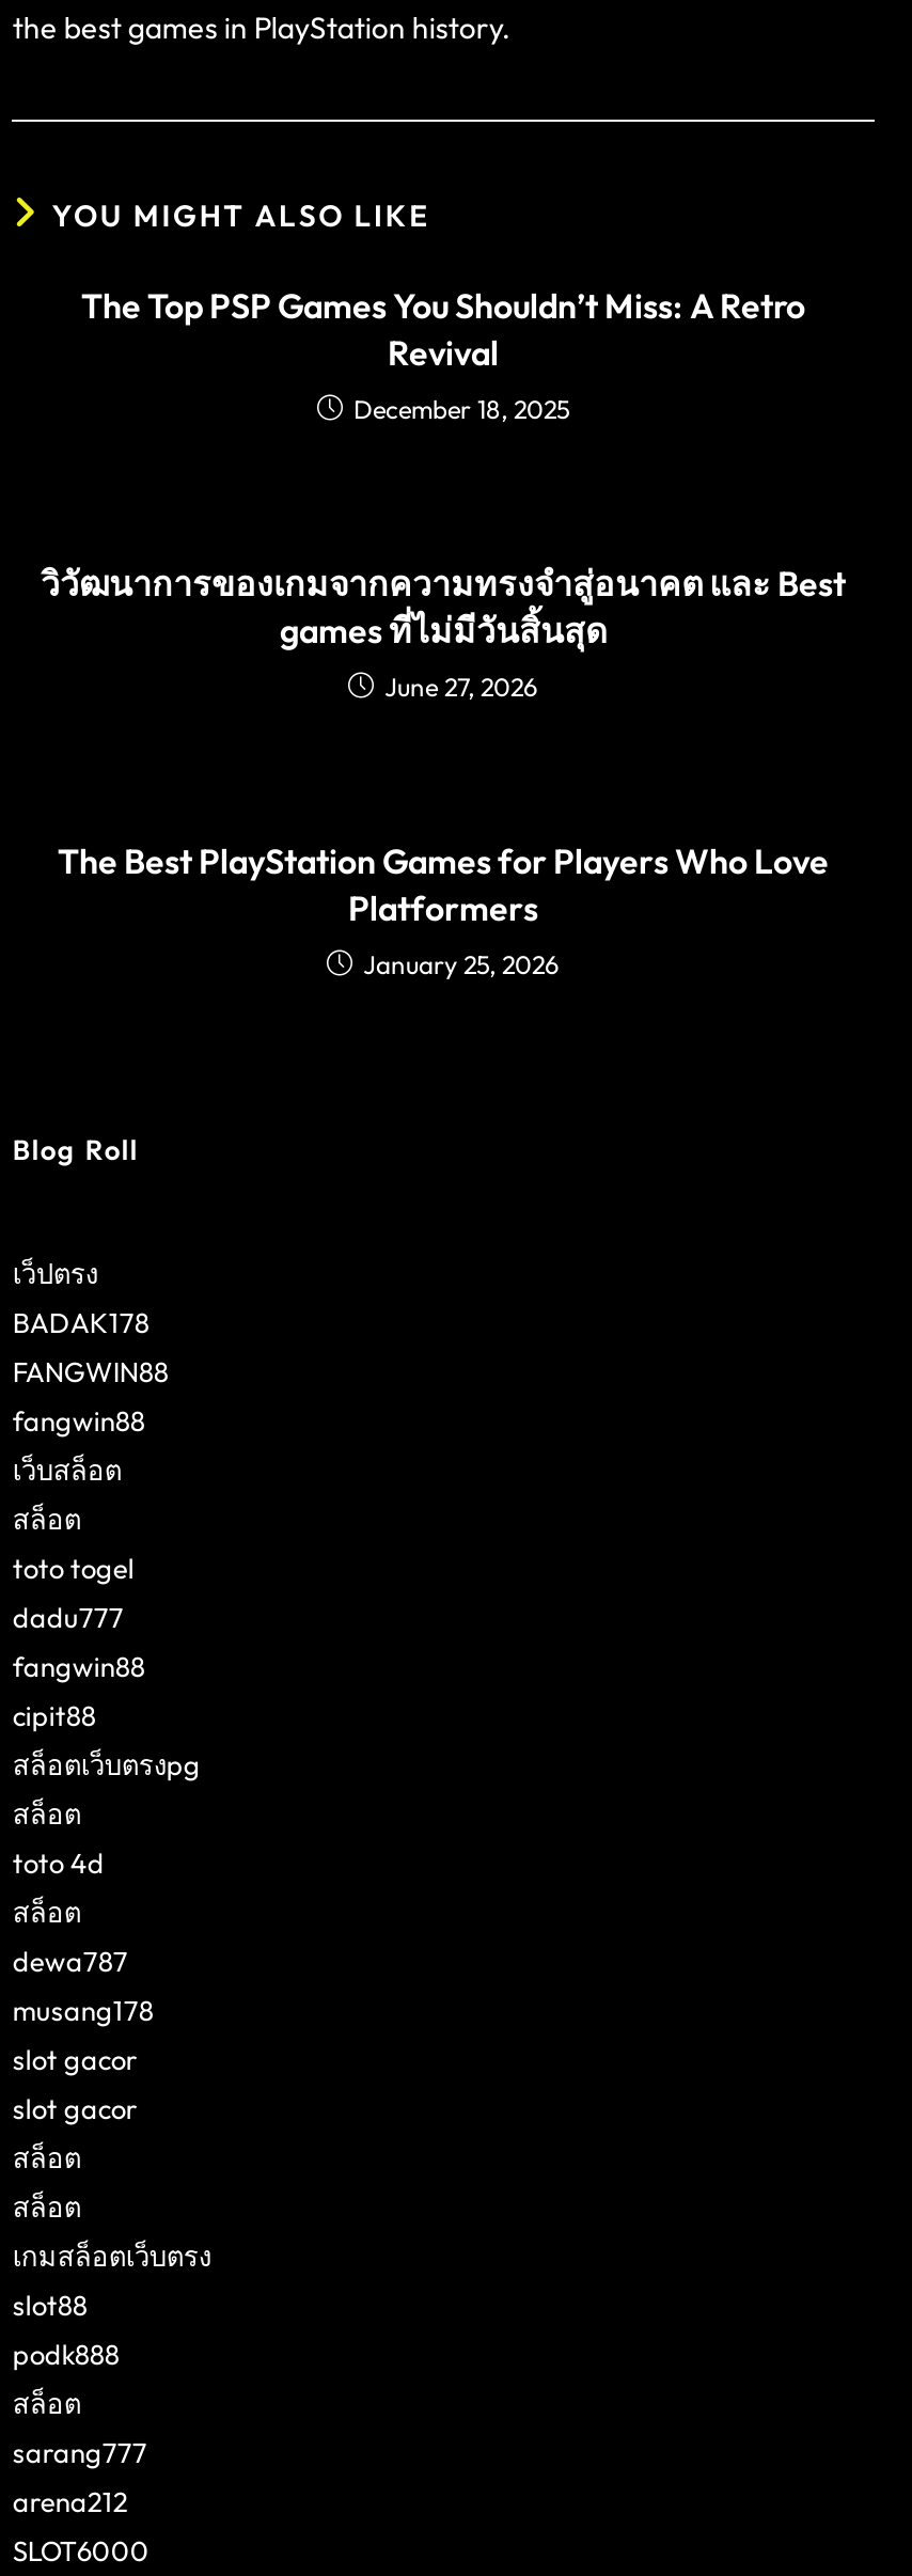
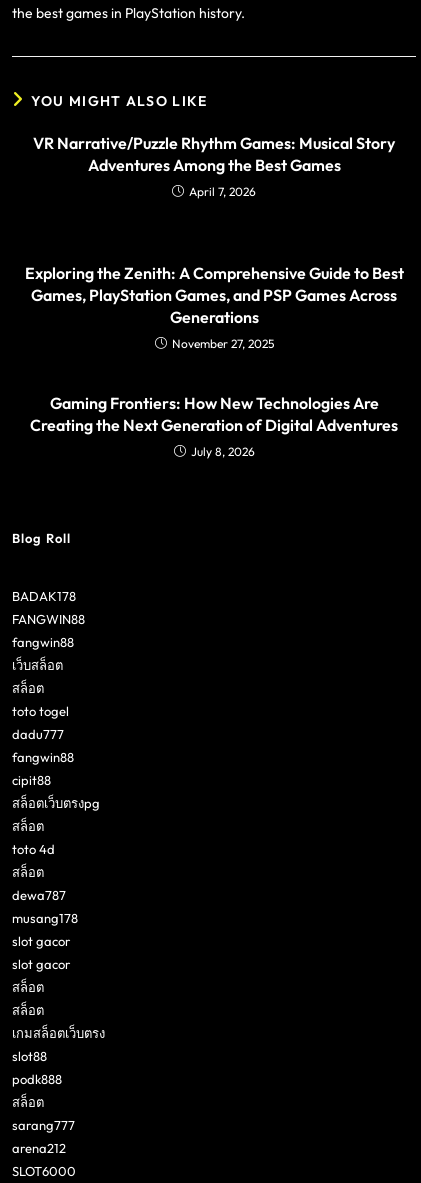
- The Top PSP Games You Shouldn’t Miss: A Retro
- Revival
- December 18, 2025
+ VR Narrative/Puzzle Rhythm Games: Musical Story
+ Adventures Among the Best Games
+ April 7, 2026

- วิวัฒนาการของเกมจากความทรงจำสู่อนาคต และ Best
- games ที่ไม่มีวันสิ้นสุด
- June 27, 2026
+ Exploring the Zenith: A Comprehensive Guide to Best
+ Games, PlayStation Games, and PSP Games Across
+ Generations
+ November 27, 2025

- The Best PlayStation Games for Players Who Love
- Platformers
- January 25, 2026
+ Gaming Frontiers: How New Technologies Are
+ Creating the Next Generation of Digital Adventures
+ July 8, 2026

- เว็ปตรง
